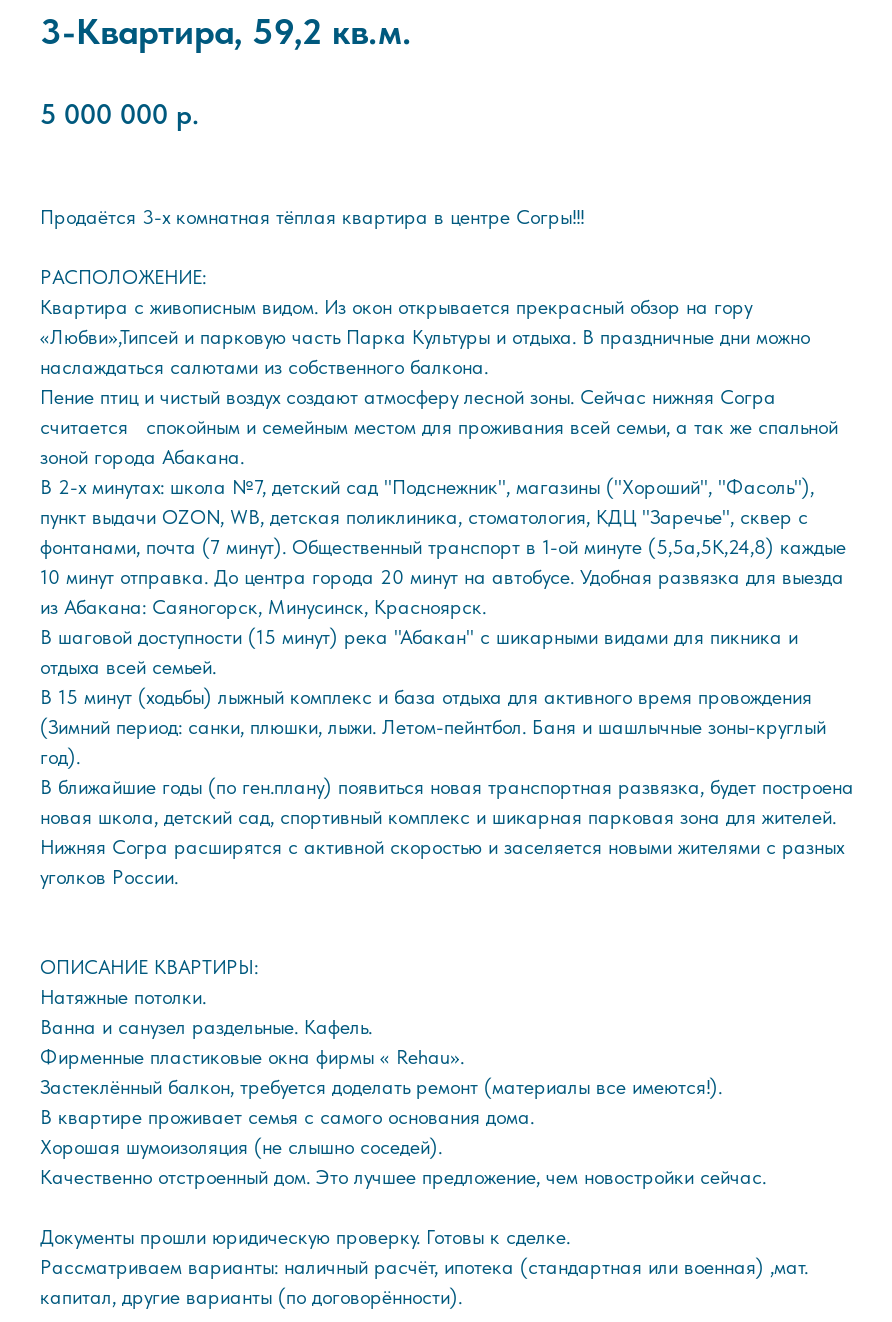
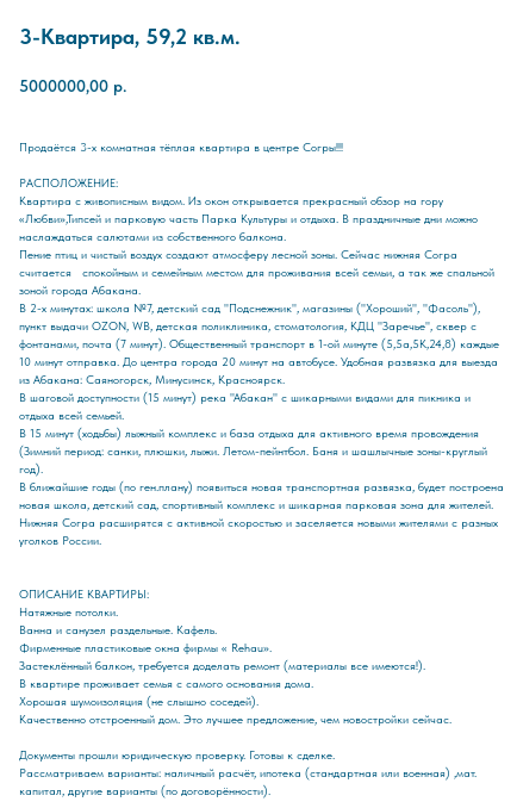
- 5 000 000 р.
+ 5000000,00 р.
